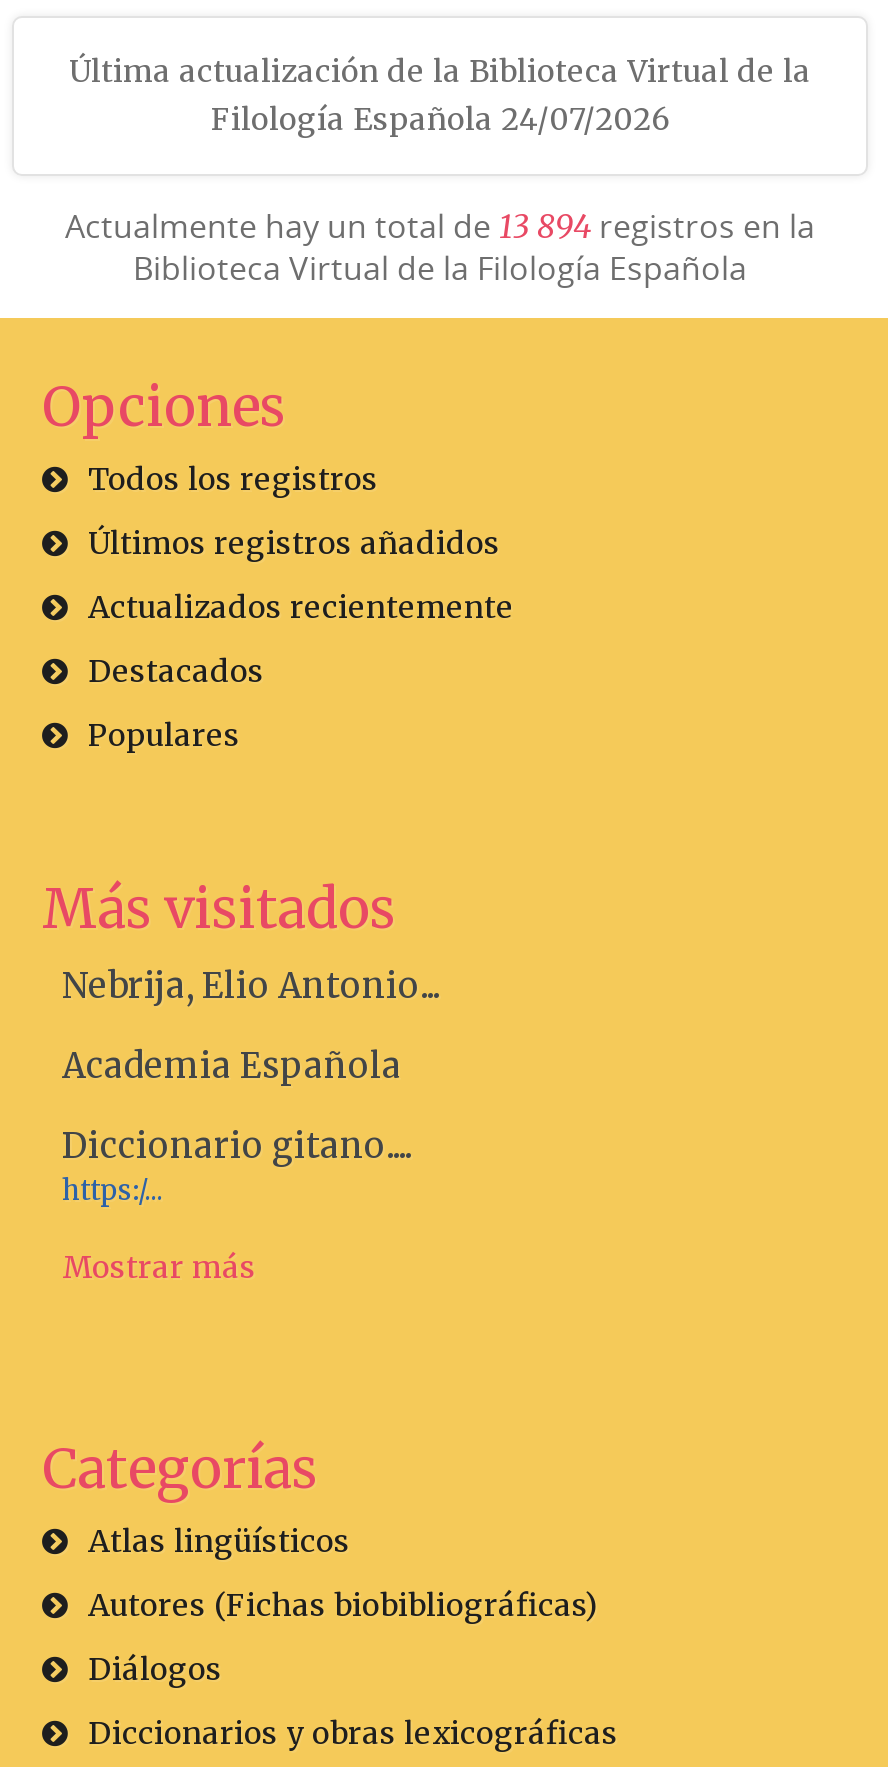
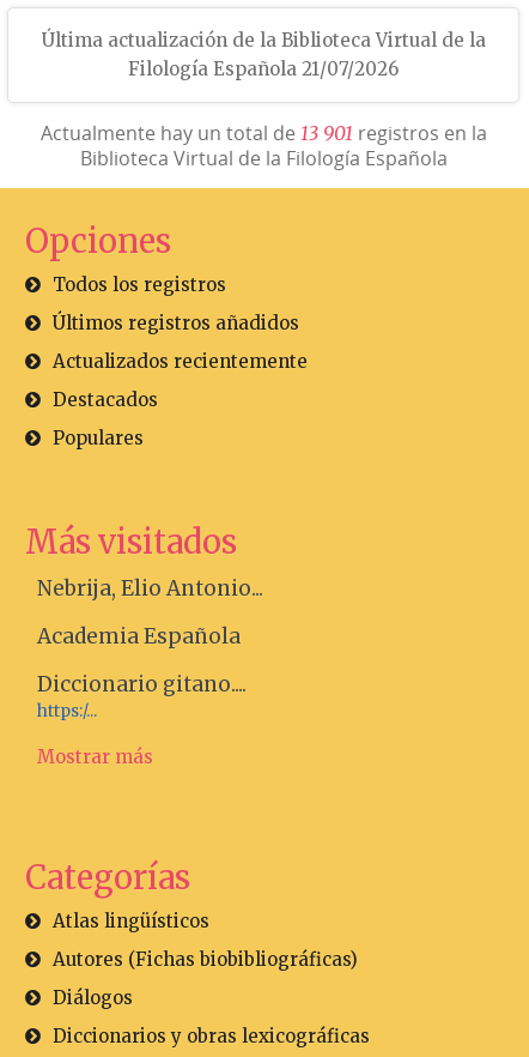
- Filología Española 24/07/2026
+ Filología Española 21/07/2026

- Actualmente hay un total de 13 894 registros en la
+ Actualmente hay un total de 13 901 registros en la
